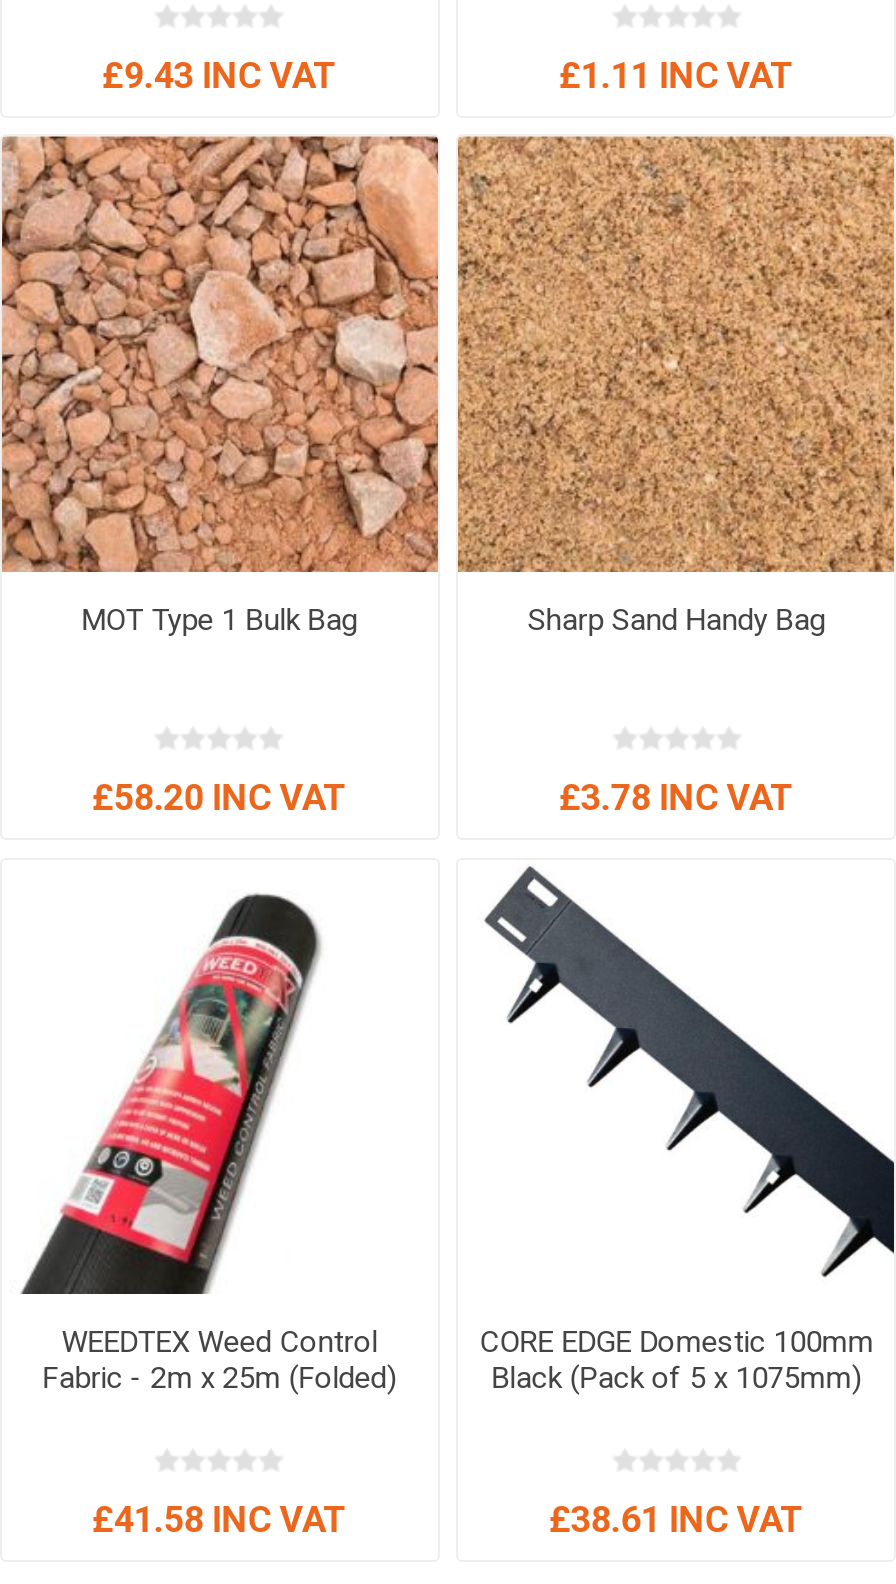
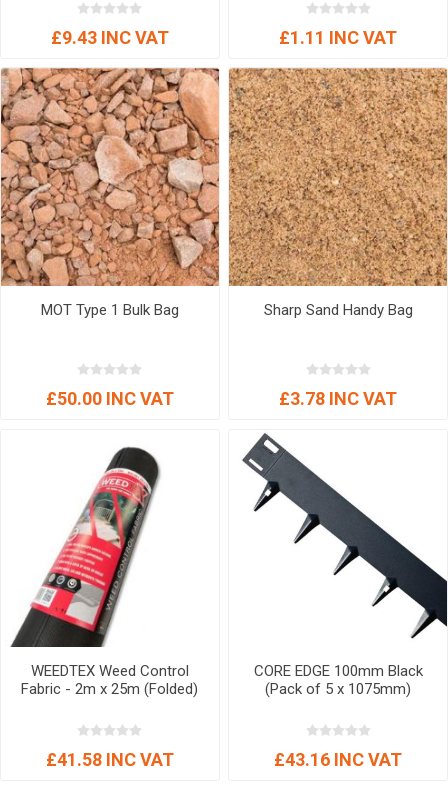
- £58.20 INC VAT
+ £50.00 INC VAT

- CORE EDGE Domestic 100mm
- Black (Pack of 5 x 1075mm)
+ CORE EDGE 100mm Black
+ (Pack of 5 x 1075mm)

- £38.61 INC VAT
+ £43.16 INC VAT
